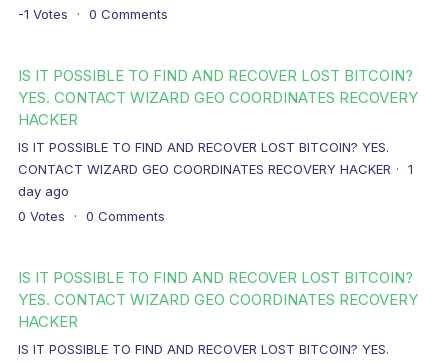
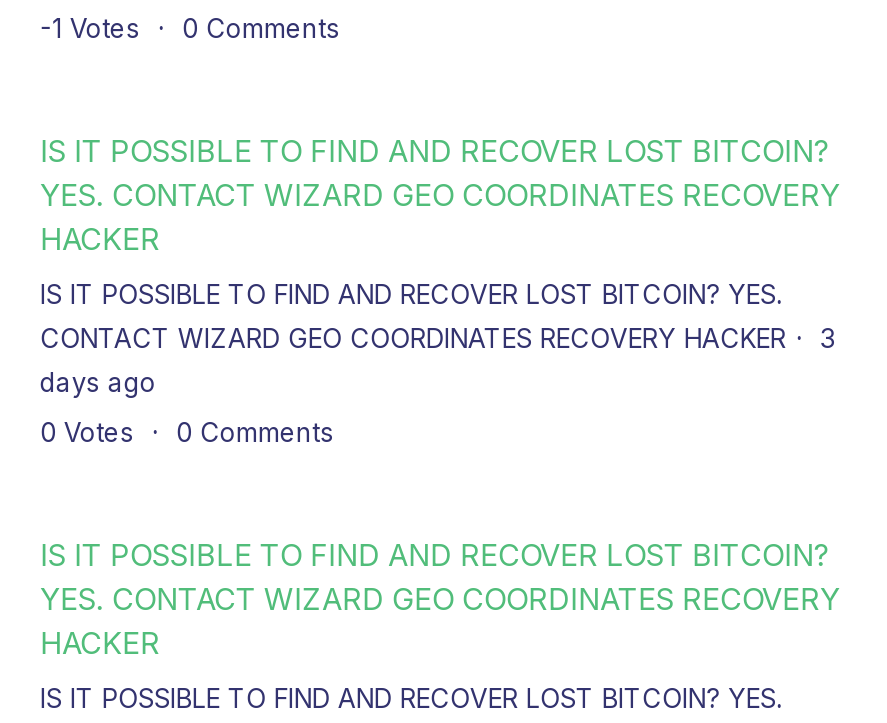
- CONTACT WIZARD GEO COORDINATES RECOVERY HACKER 1
+ CONTACT WIZARD GEO COORDINATES RECOVERY HACKER 3

- day ago
+ days ago
